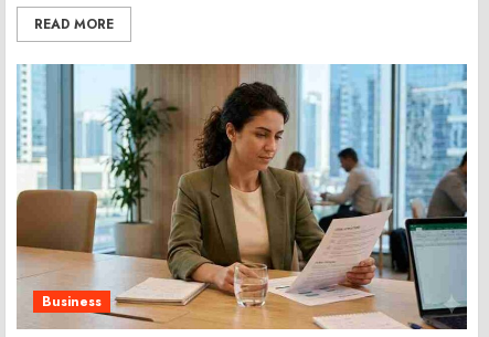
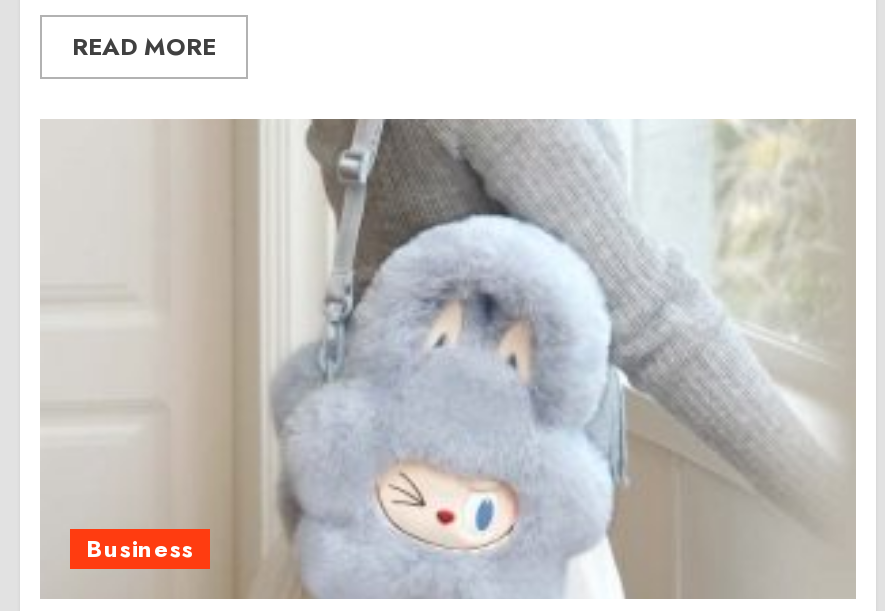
- [image]
+ [image]
